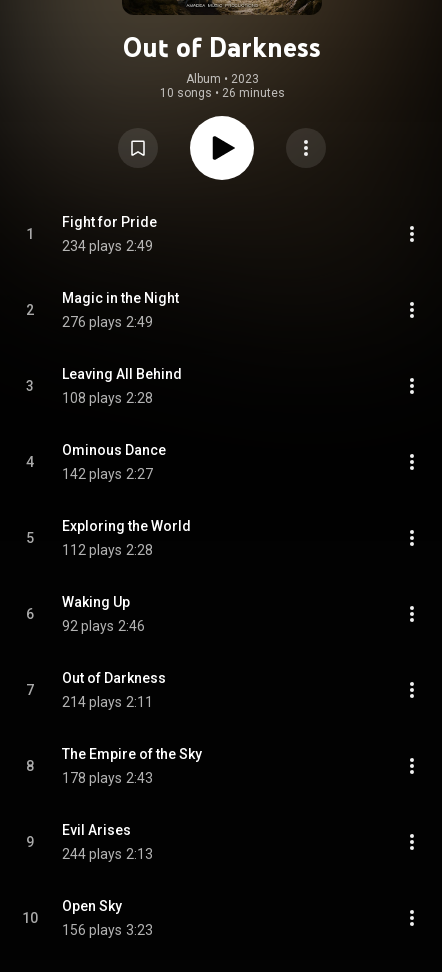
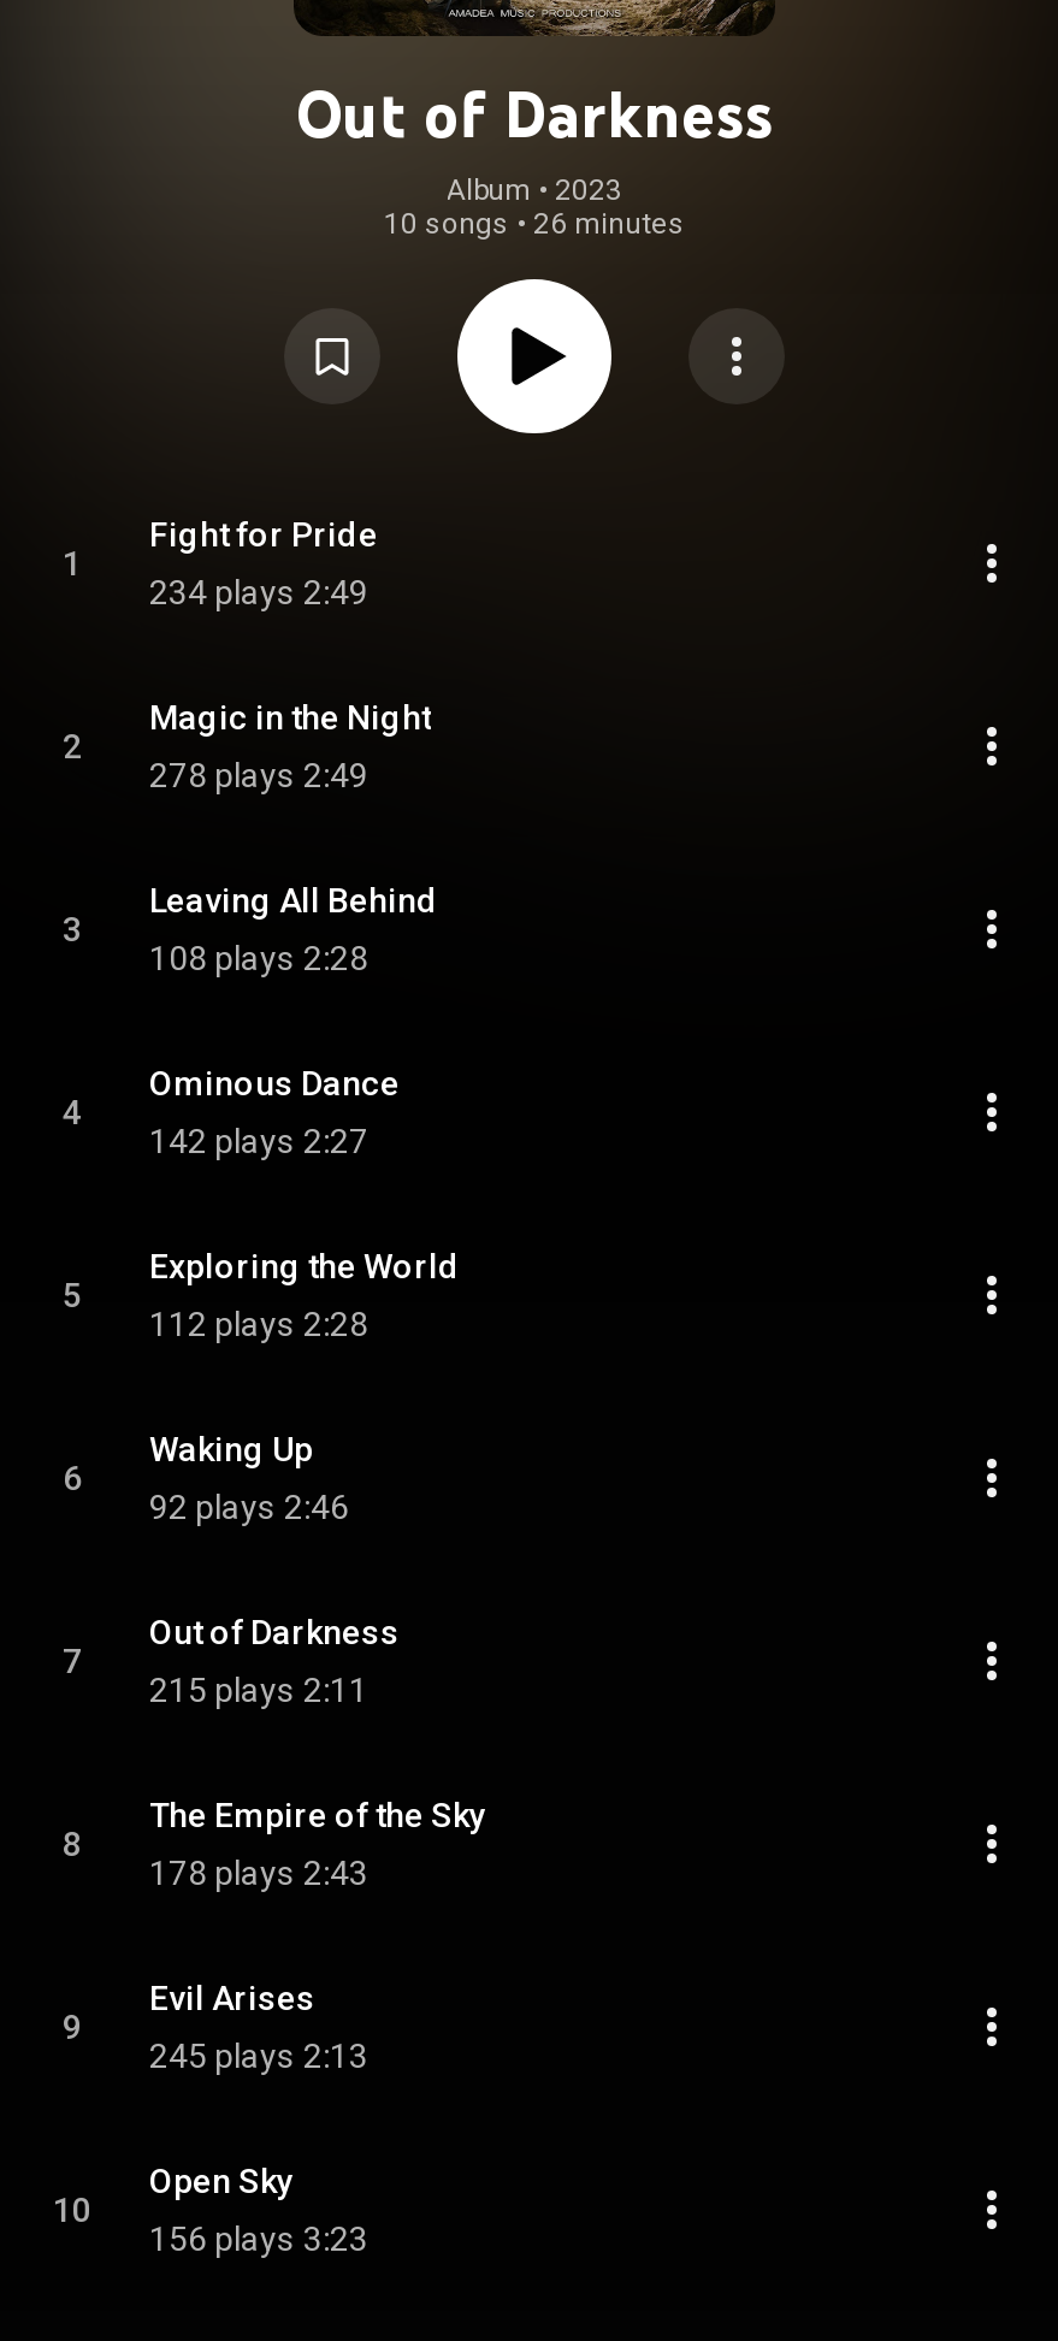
- 276 plays 2:49
+ 278 plays 2:49

- 214 plays 2:11
+ 215 plays 2:11

- 244 plays 2:13
+ 245 plays 2:13
